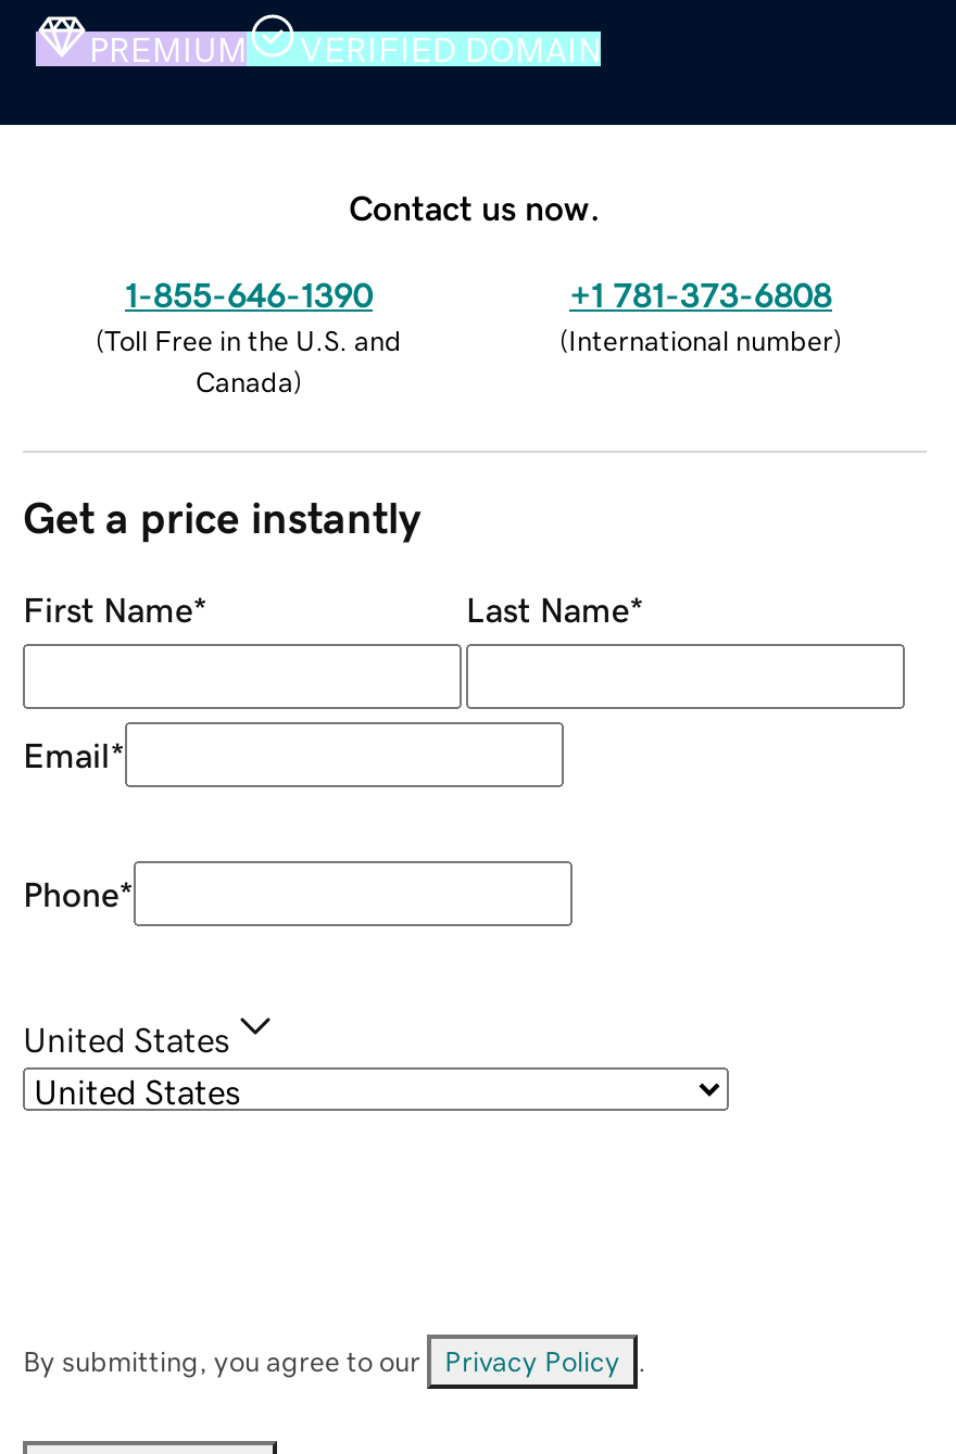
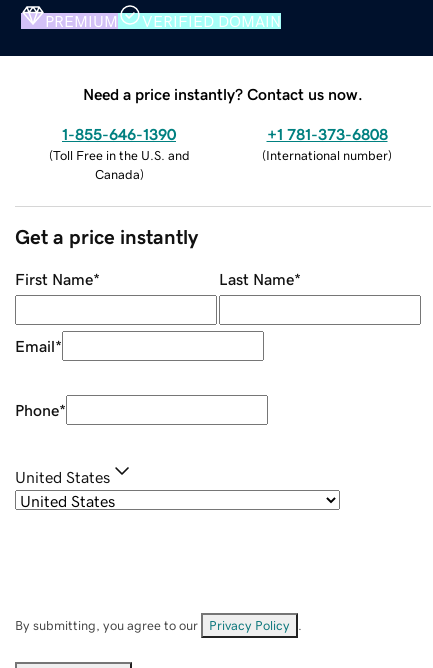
- Contact us now.
+ Need a price instantly? Contact us now.
